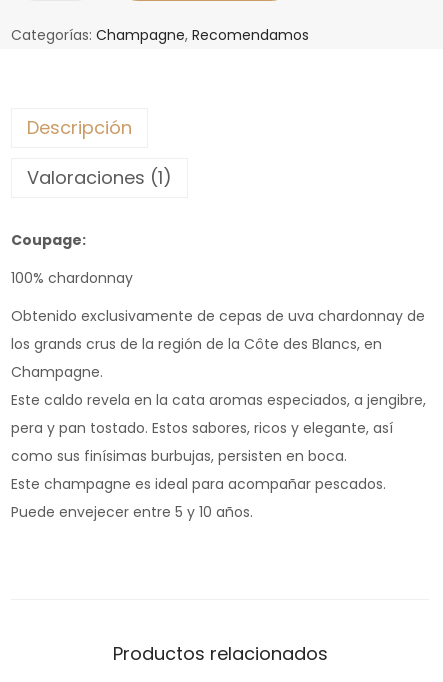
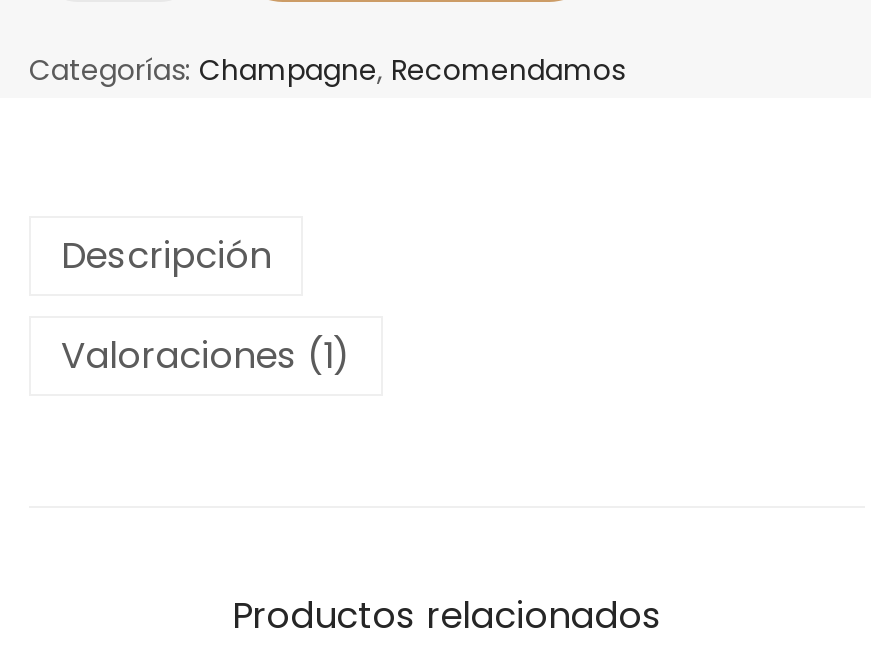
- Coupage:
- 100% chardonnay
- Obtenido exclusivamente de cepas de uva chardonnay de
- los grands crus de la región de la Côte des Blancs, en
- Champagne.
- Este caldo revela en la cata aromas especiados, a jengibre,
- pera y pan tostado. Estos sabores, ricos y elegante, así
- como sus finísimas burbujas, persisten en boca.
- Este champagne es ideal para acompañar pescados.
- Puede envejecer entre 5 y 10 años.
